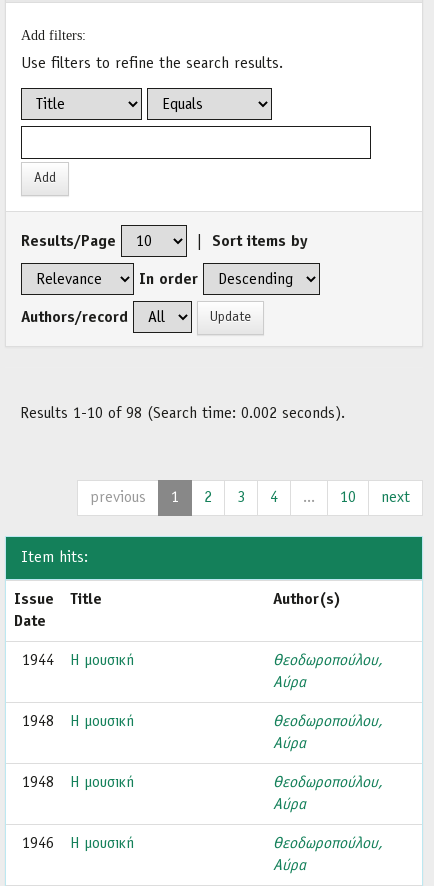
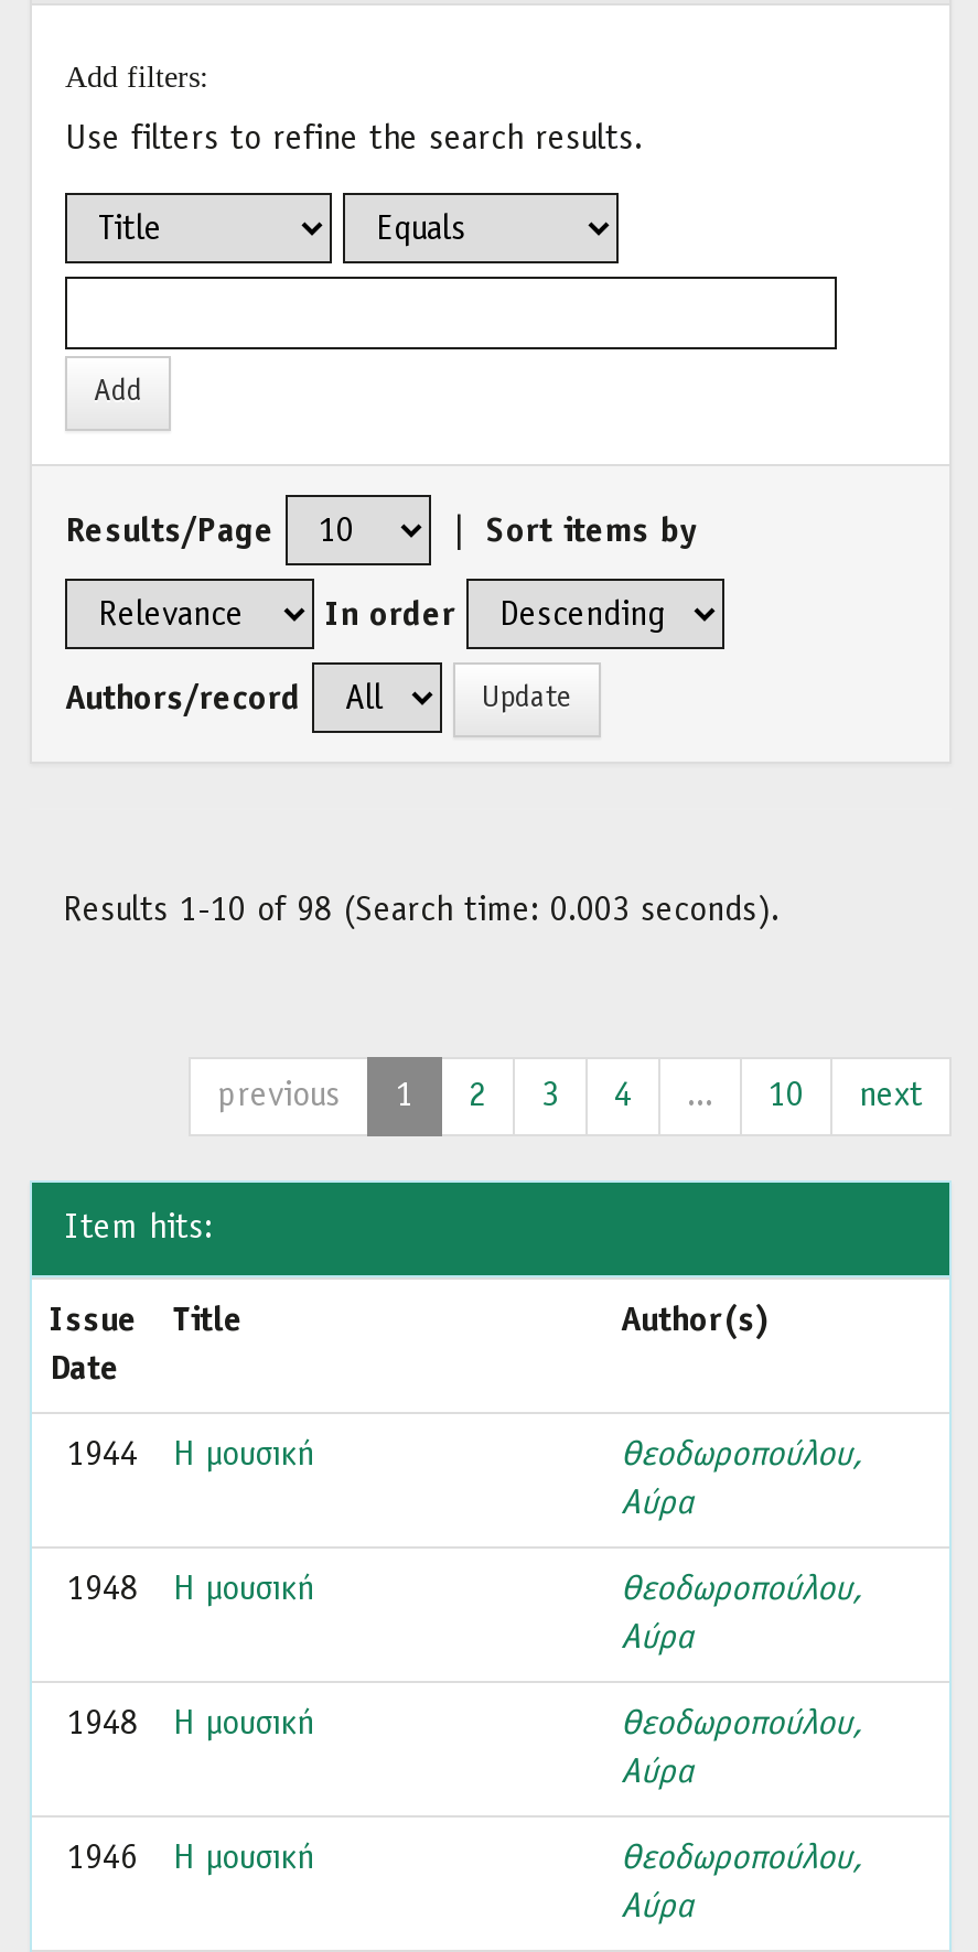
- Results 1-10 of 98 (Search time: 0.002 seconds).
+ Results 1-10 of 98 (Search time: 0.003 seconds).
